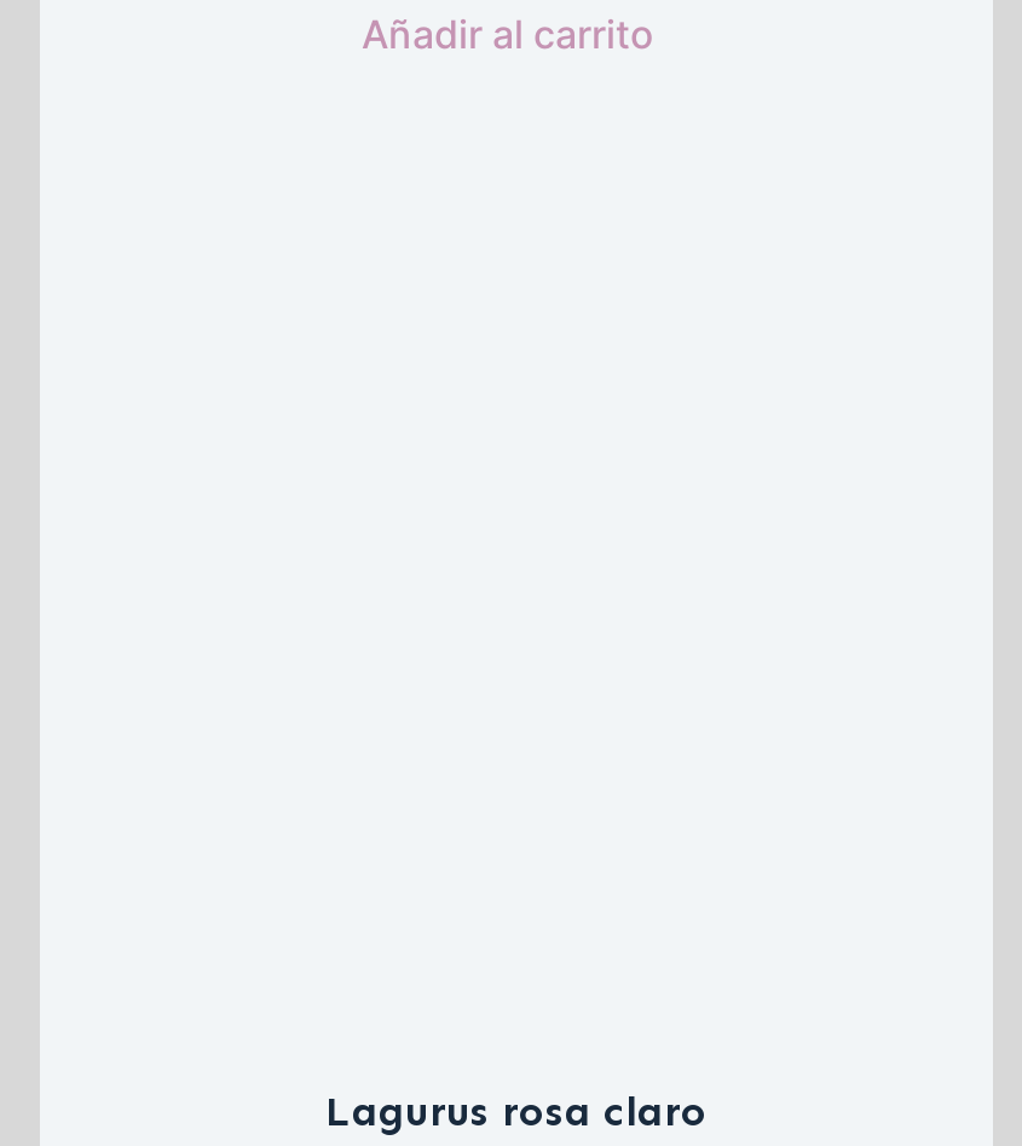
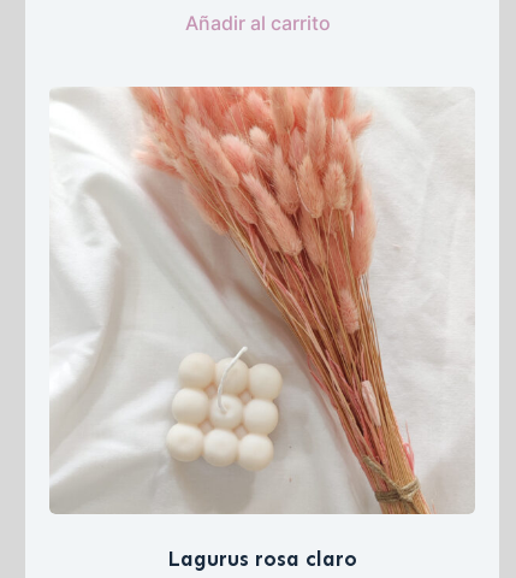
+ [image]
